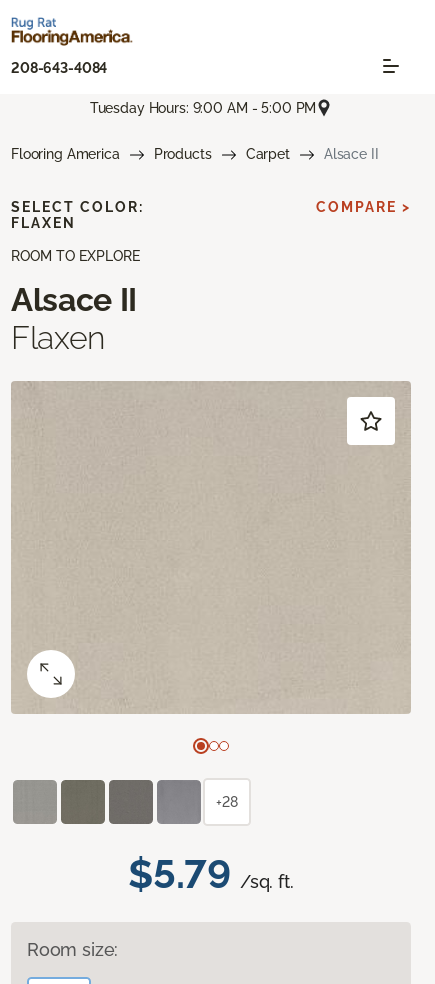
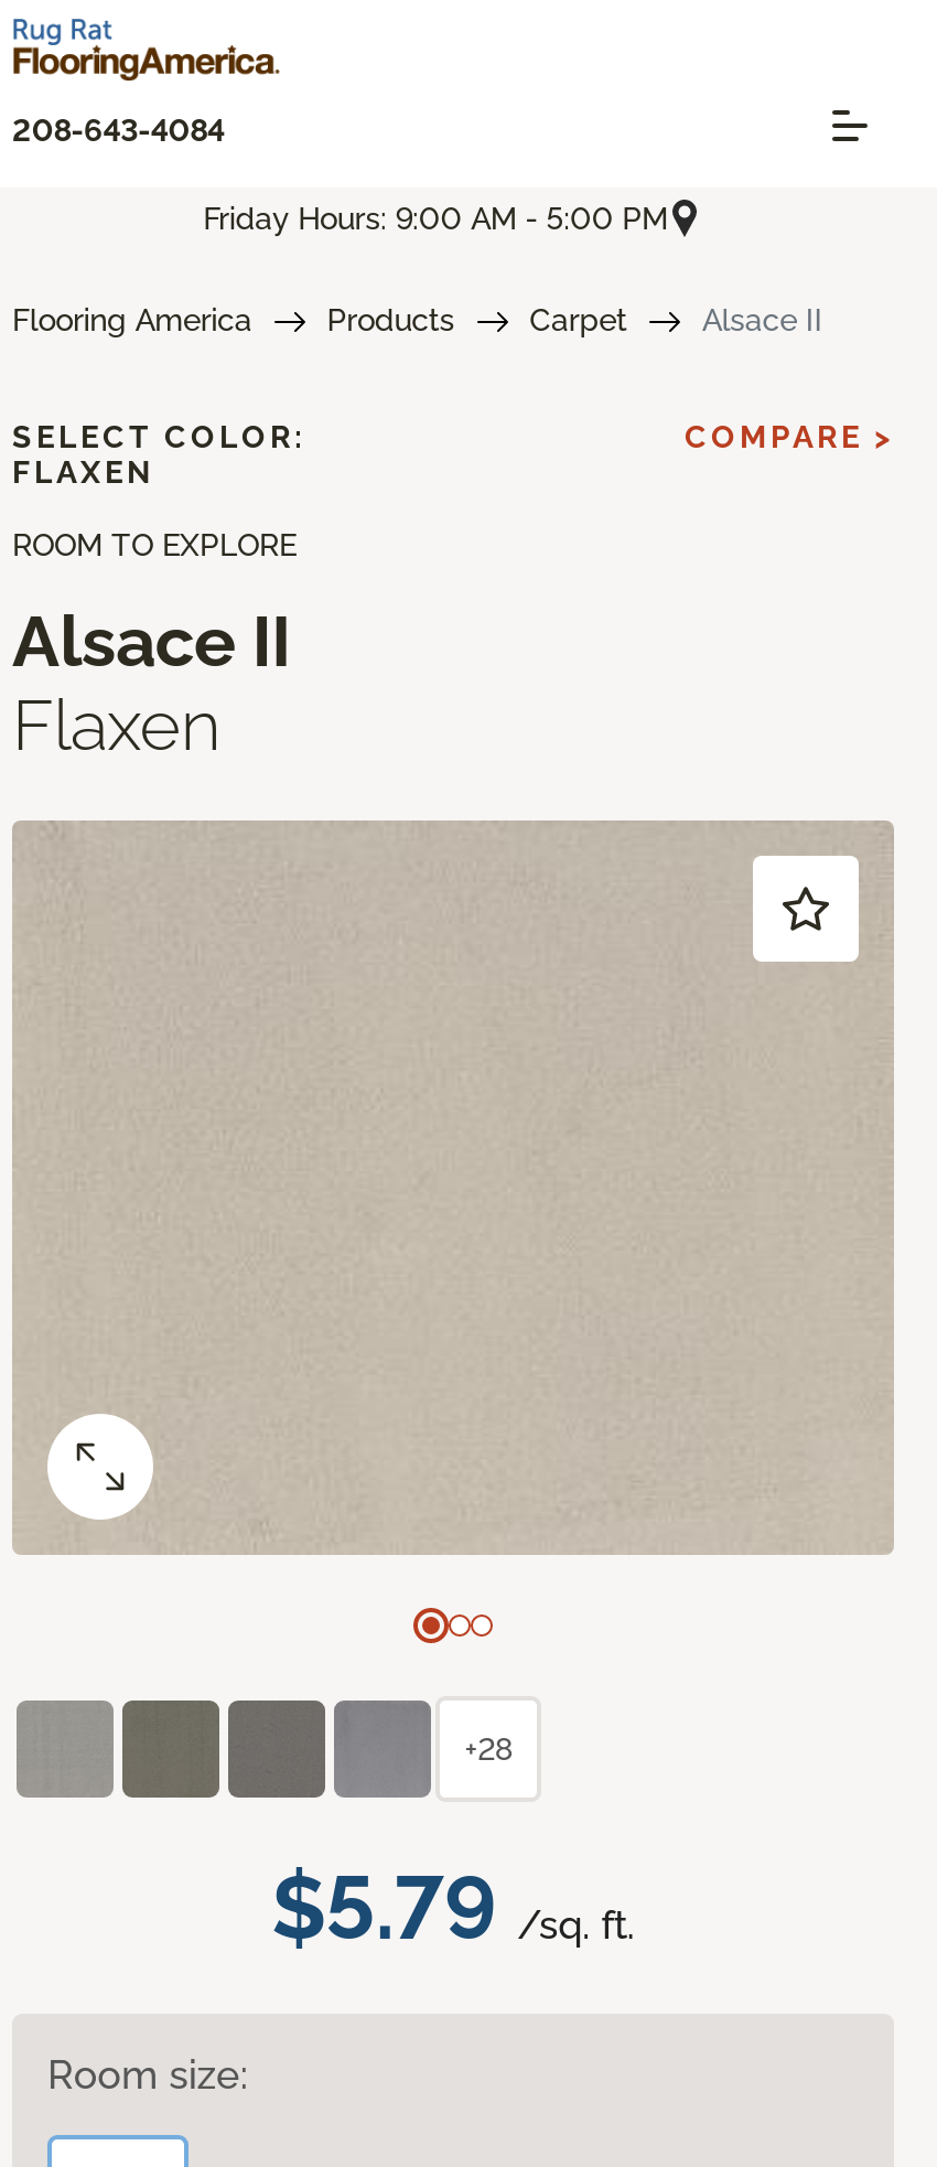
- Tuesday Hours: 9:00 AM - 5:00 PM
+ Friday Hours: 9:00 AM - 5:00 PM
